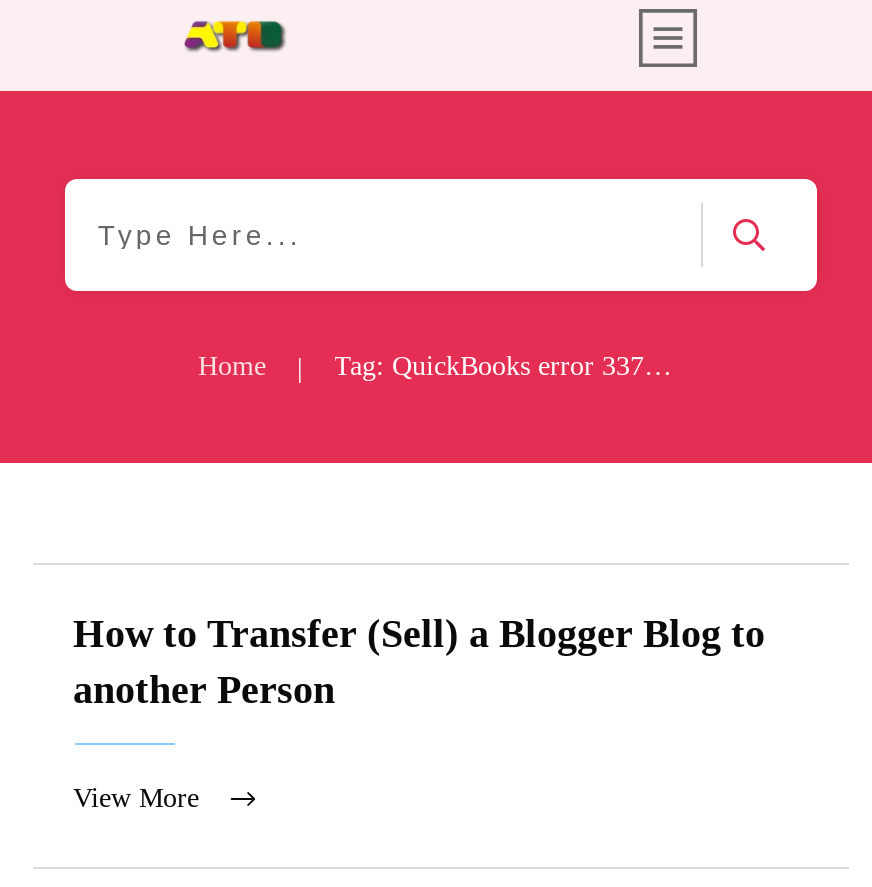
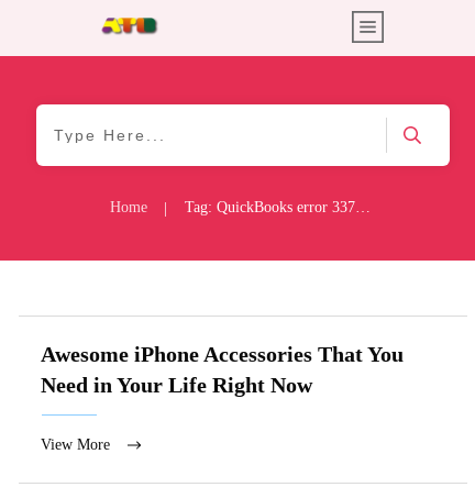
- How to Transfer (Sell) a Blogger Blog to
- another Person
+ Awesome iPhone Accessories That You
+ Need in Your Life Right Now
